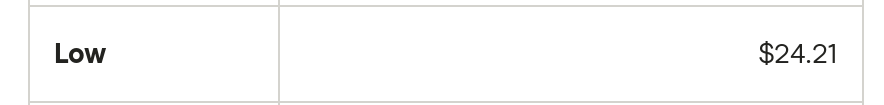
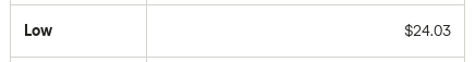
- $24.21
+ $24.03
